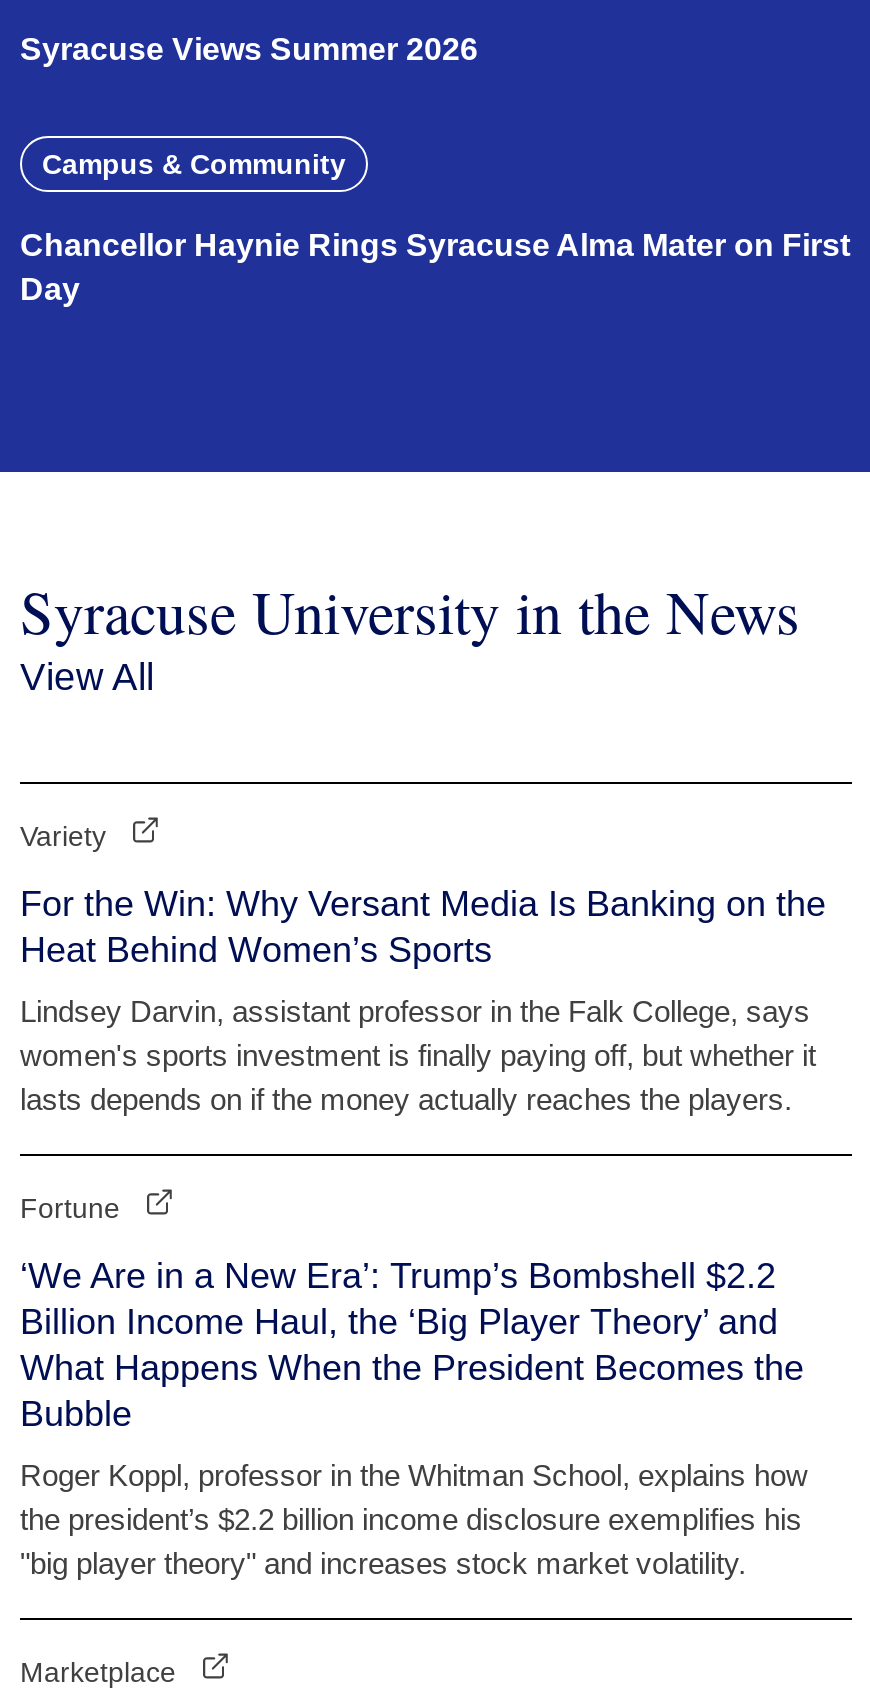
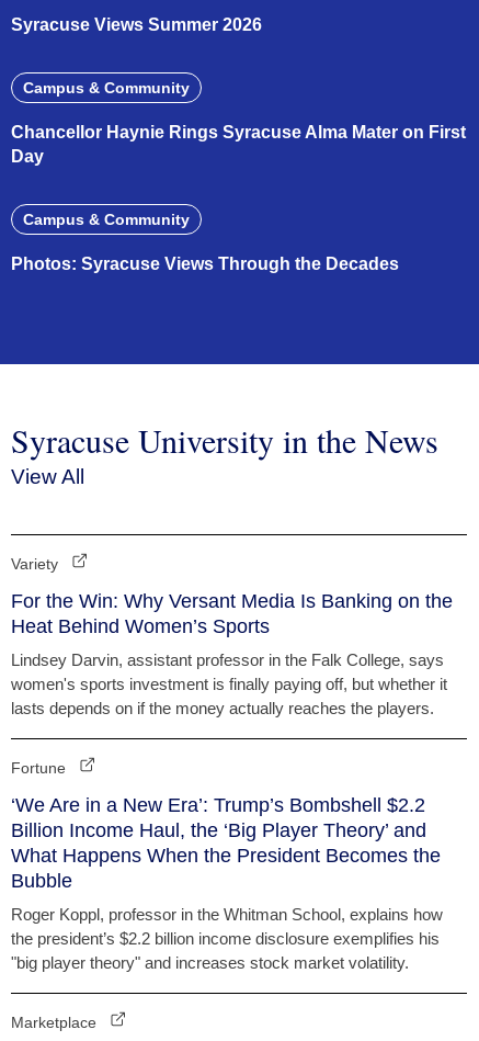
+ Campus & Community
+ Photos: Syracuse Views Through the Decades
